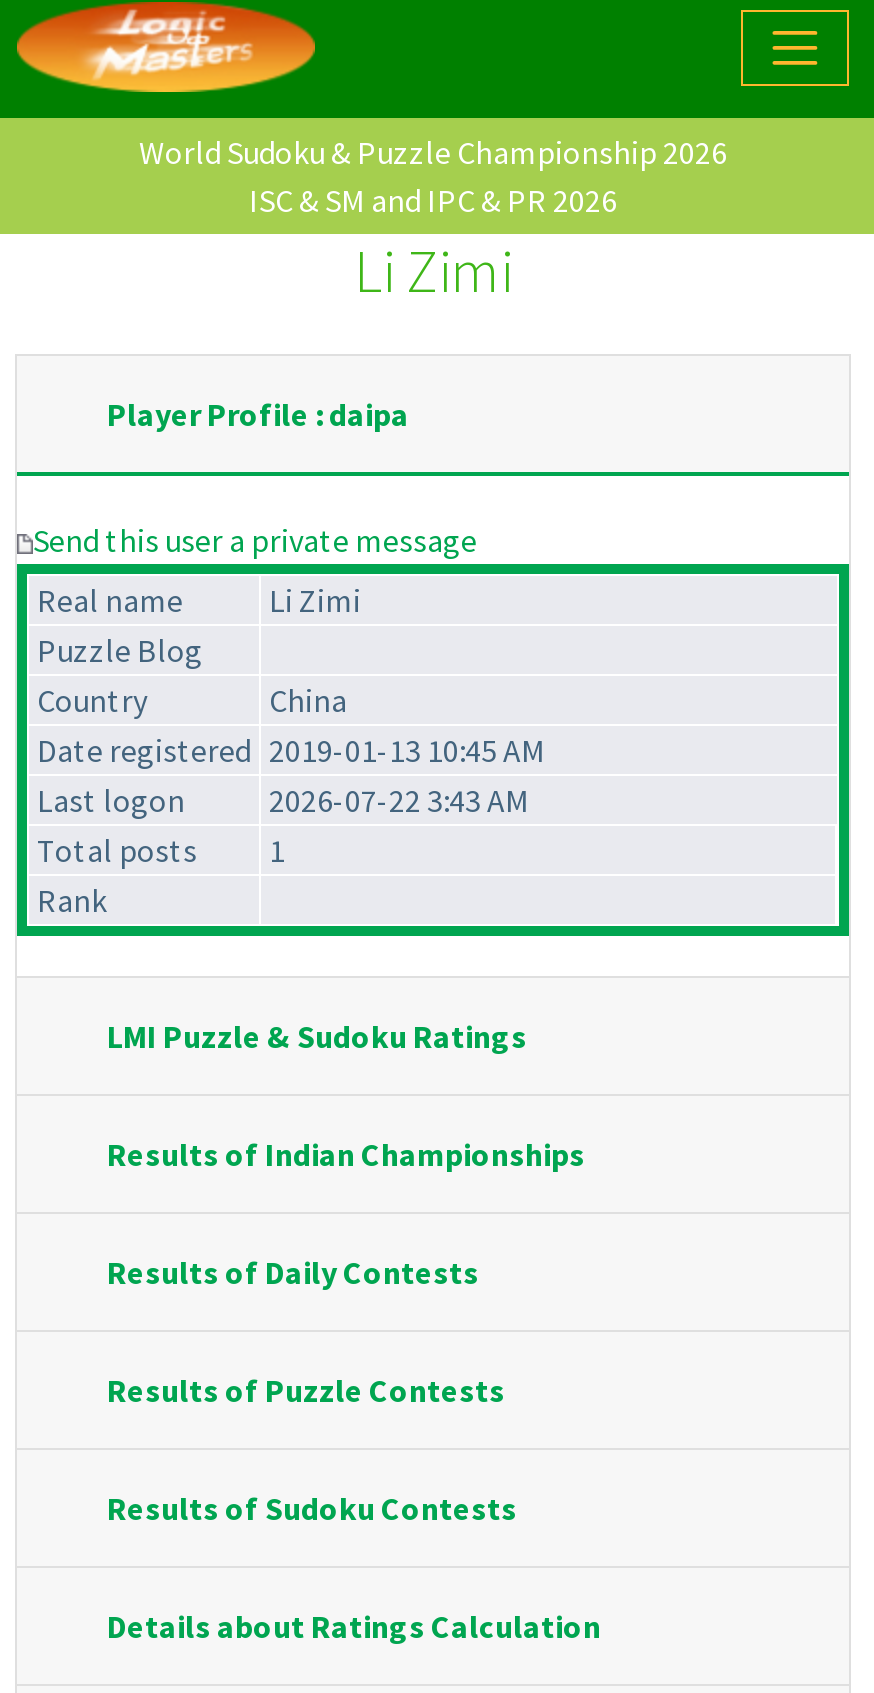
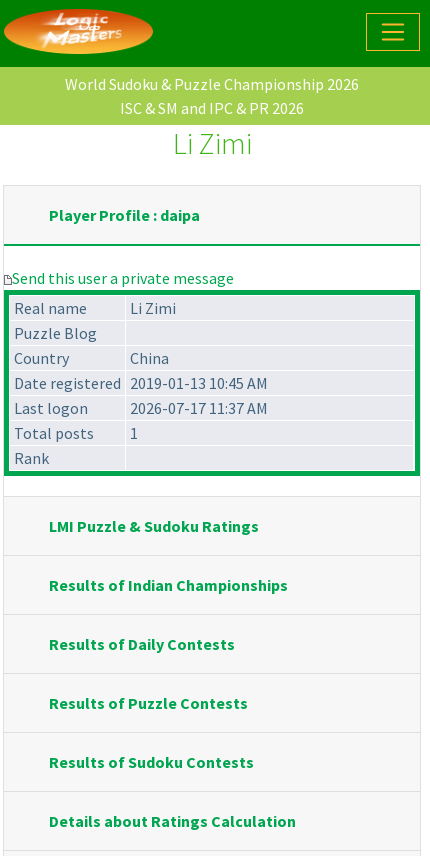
- 2026-07-22 3:43 AM
+ 2026-07-17 11:37 AM
